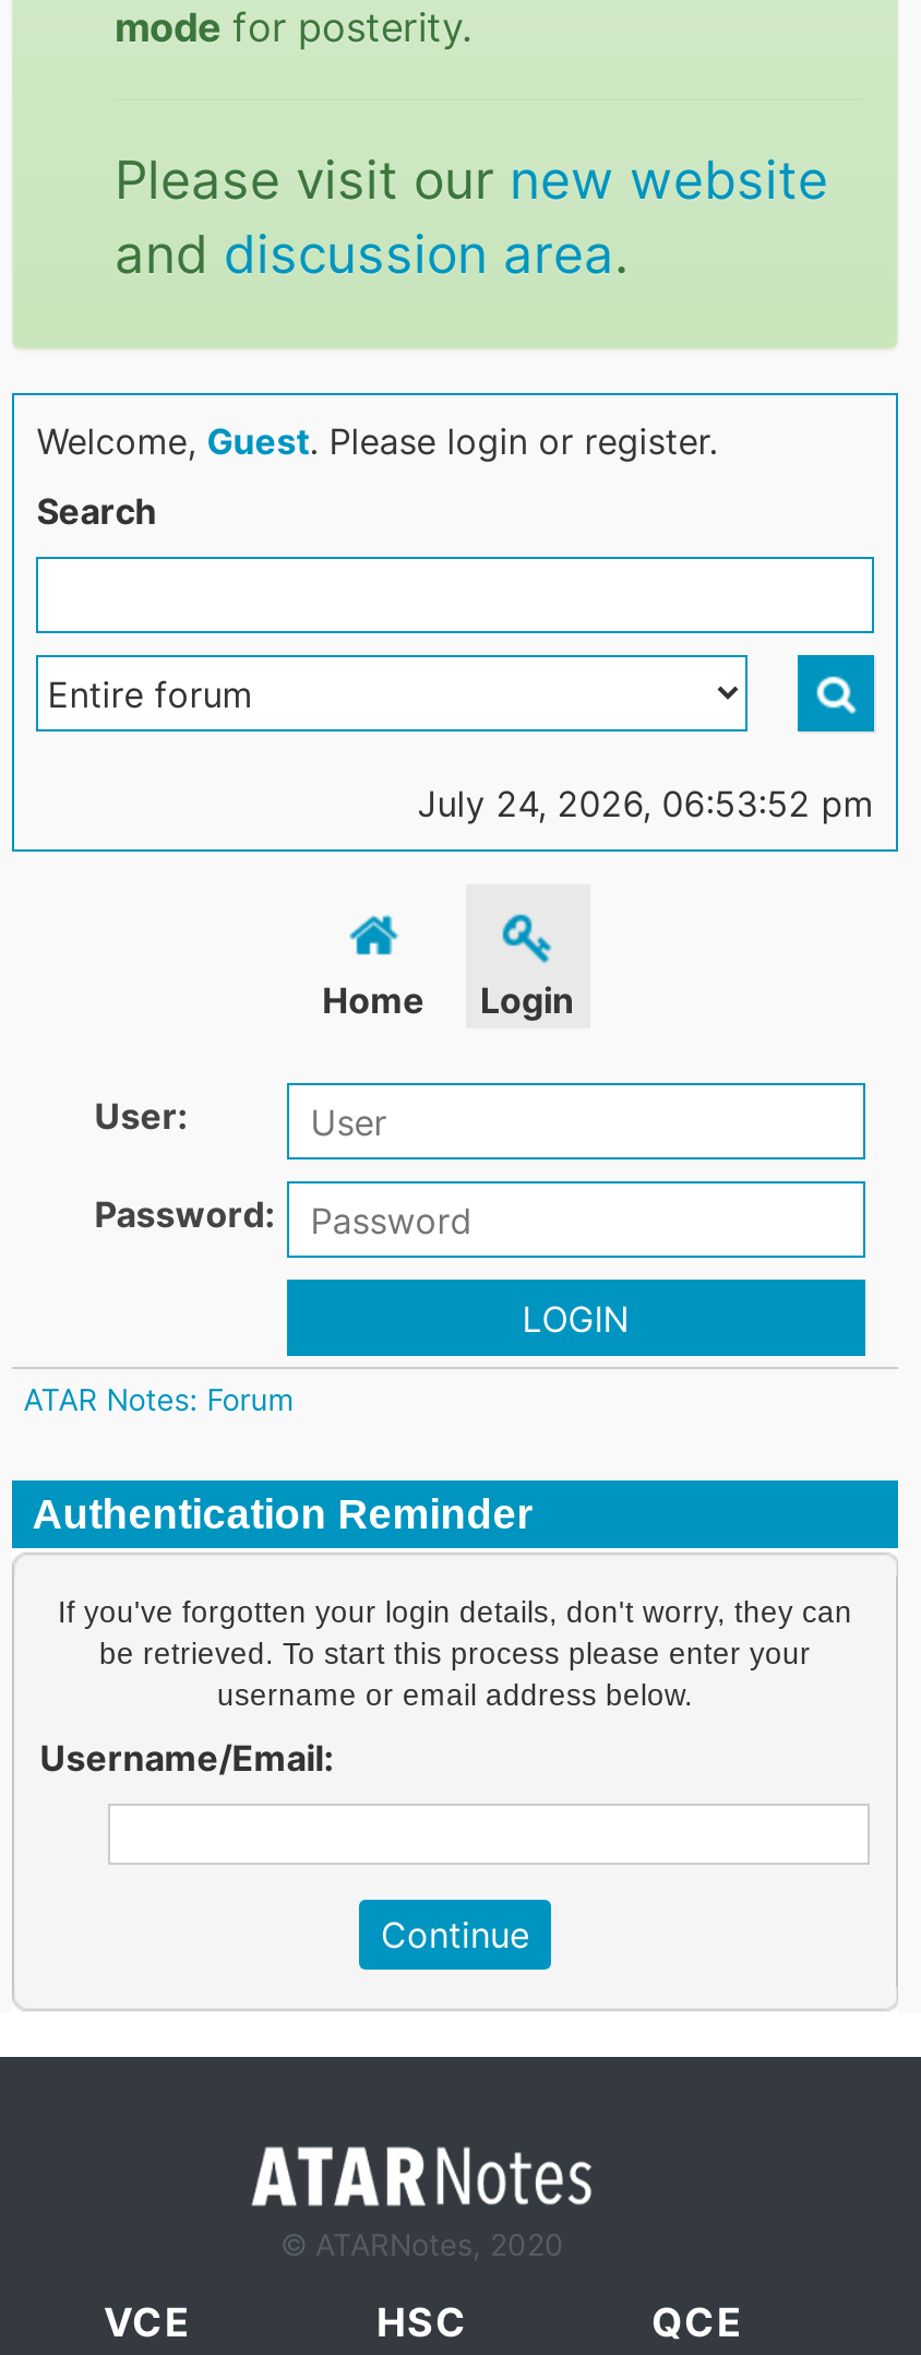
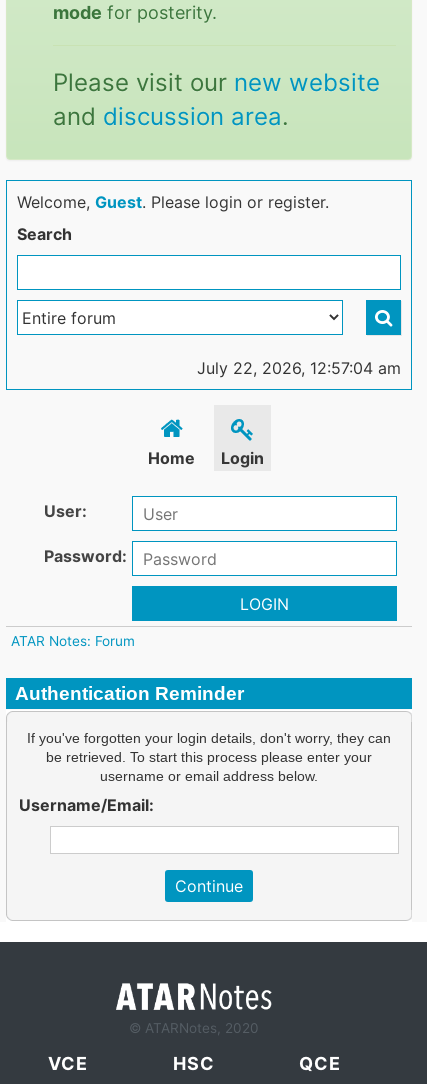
- July 24, 2026, 06:53:52 pm
+ July 22, 2026, 12:57:04 am
